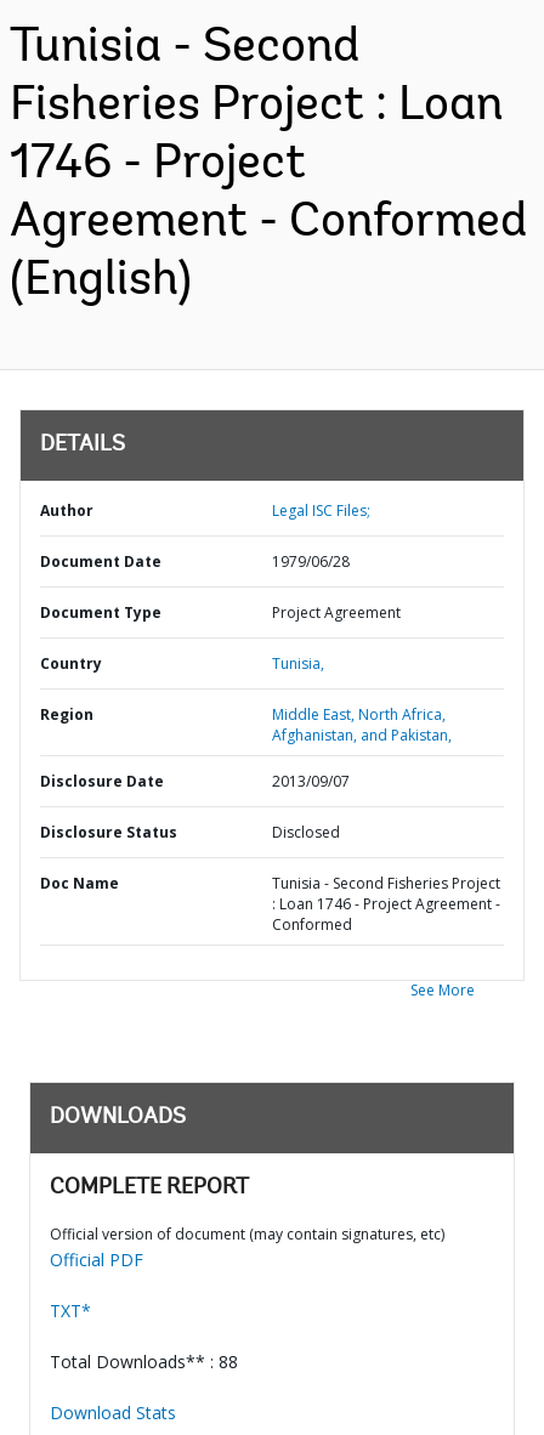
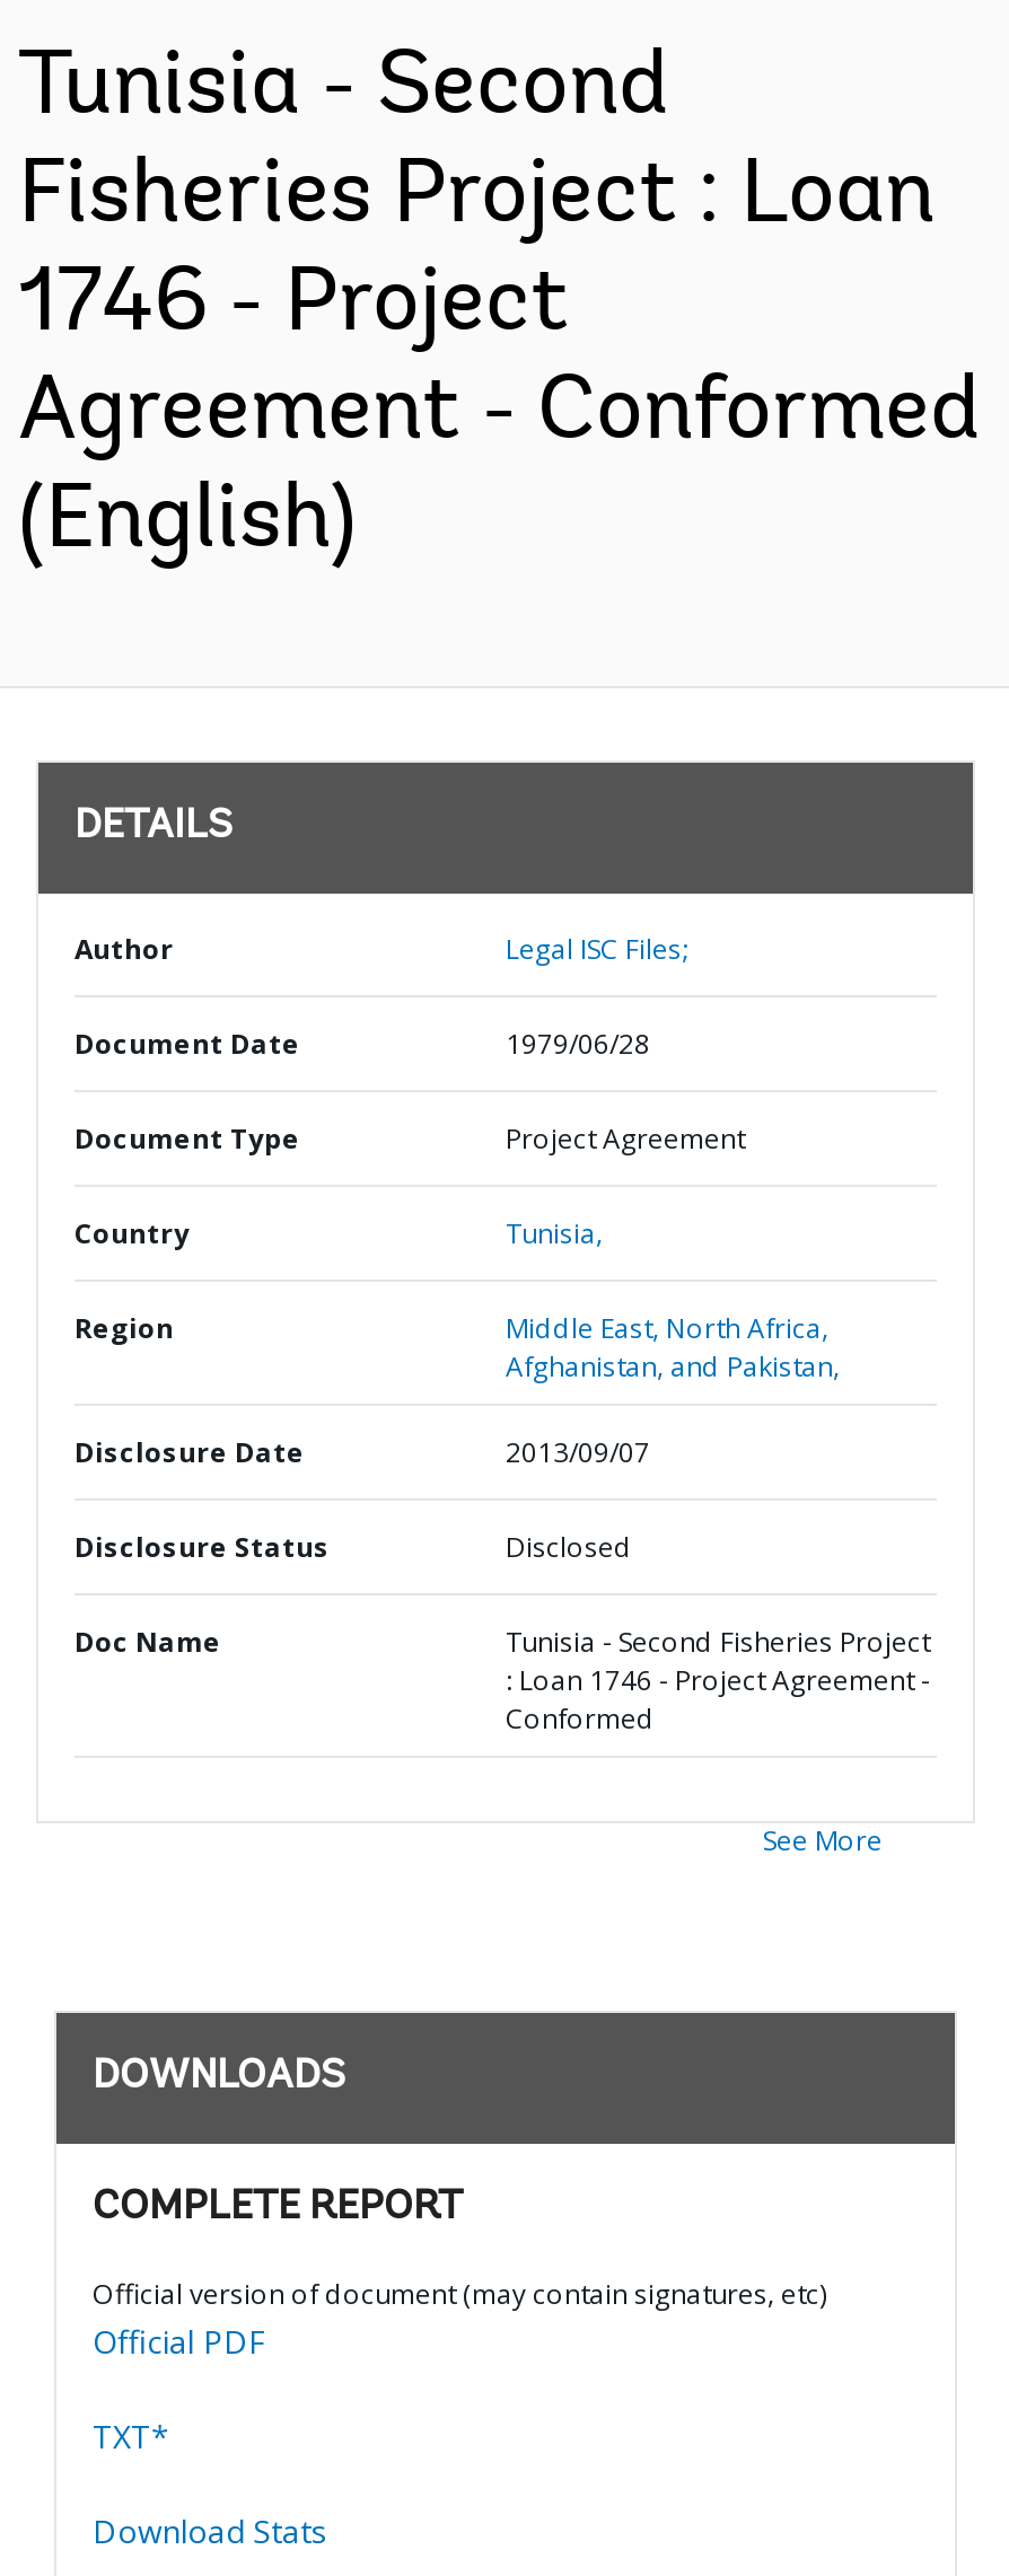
- Total Downloads** : 88
